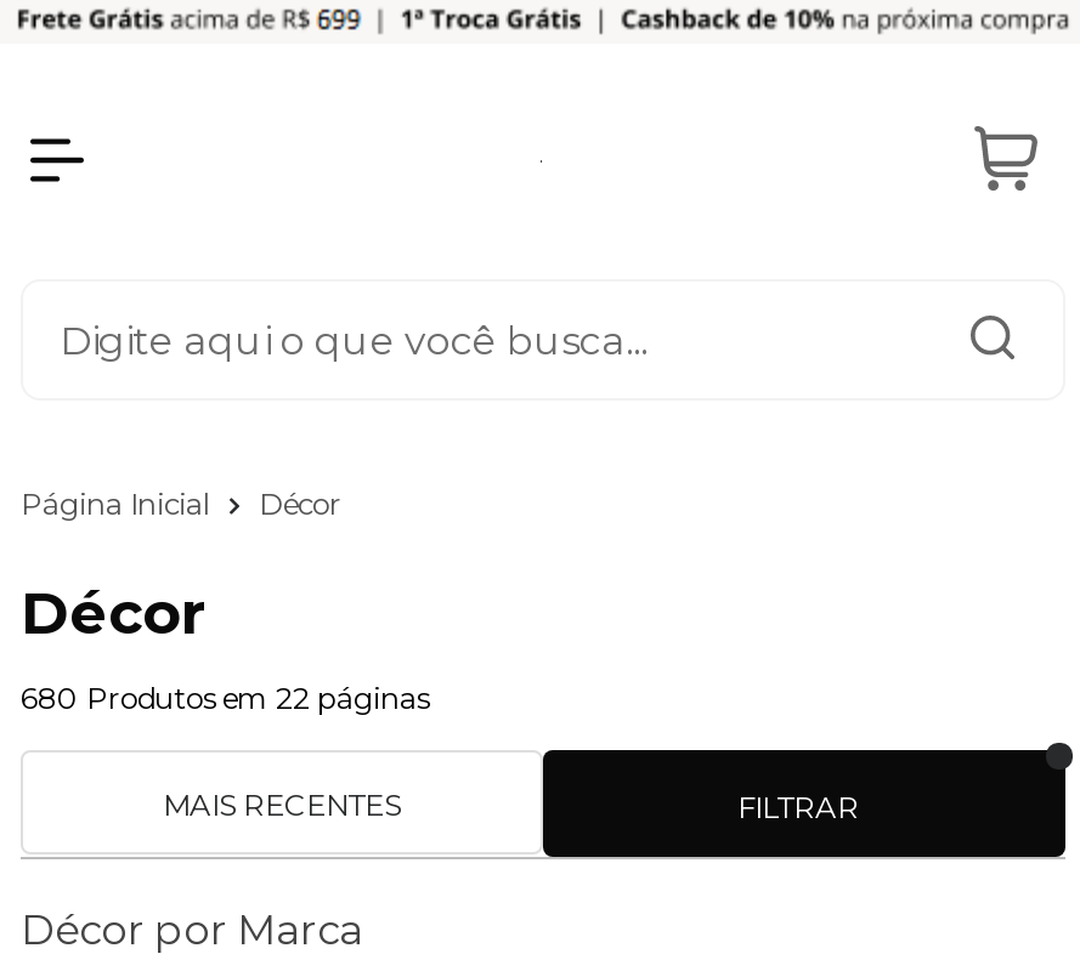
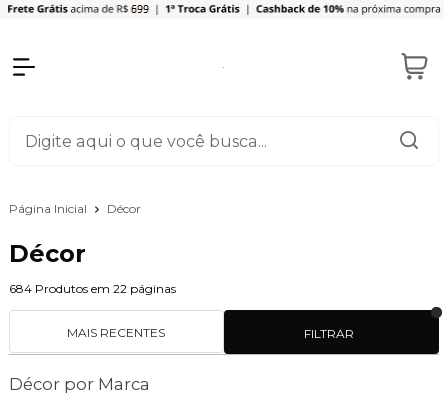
- 680 Produtos em 22 páginas
+ 684 Produtos em 22 páginas
